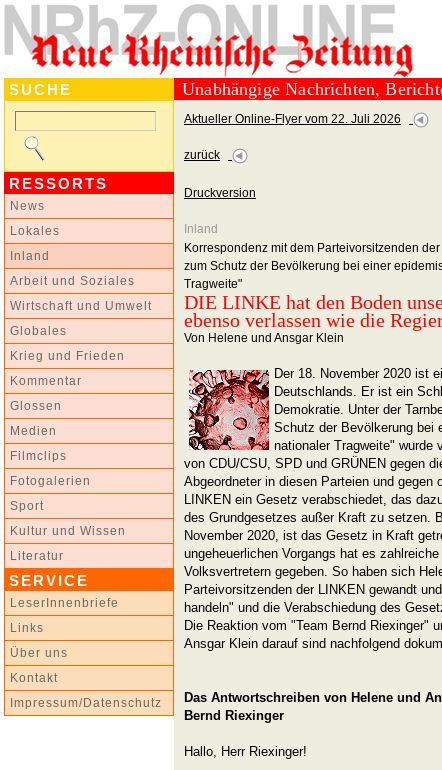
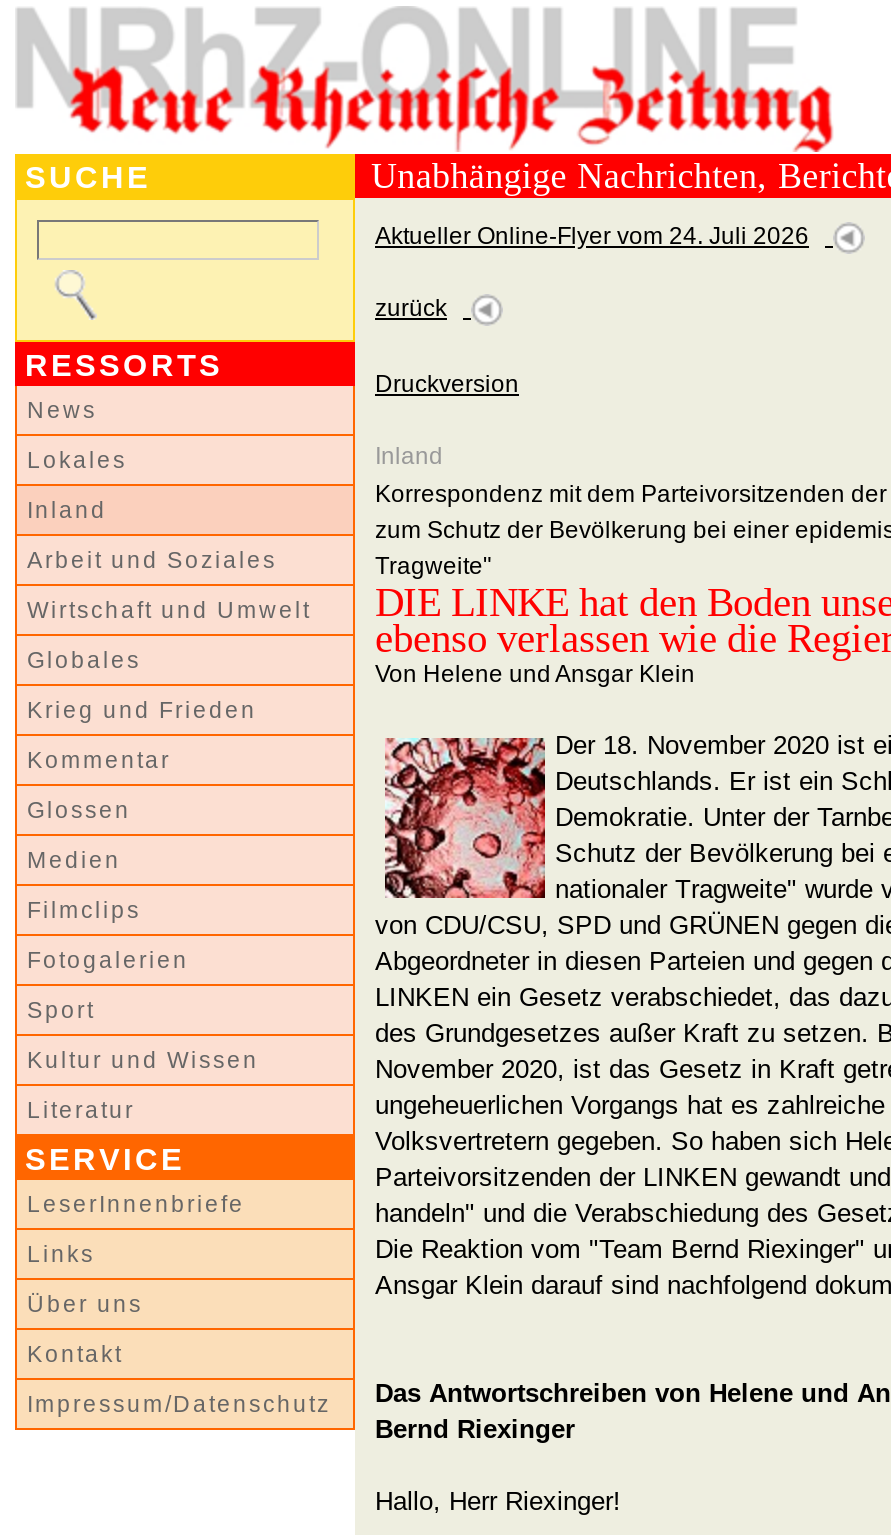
- Aktueller Online-Flyer vom 22. Juli 2026
+ Aktueller Online-Flyer vom 24. Juli 2026
